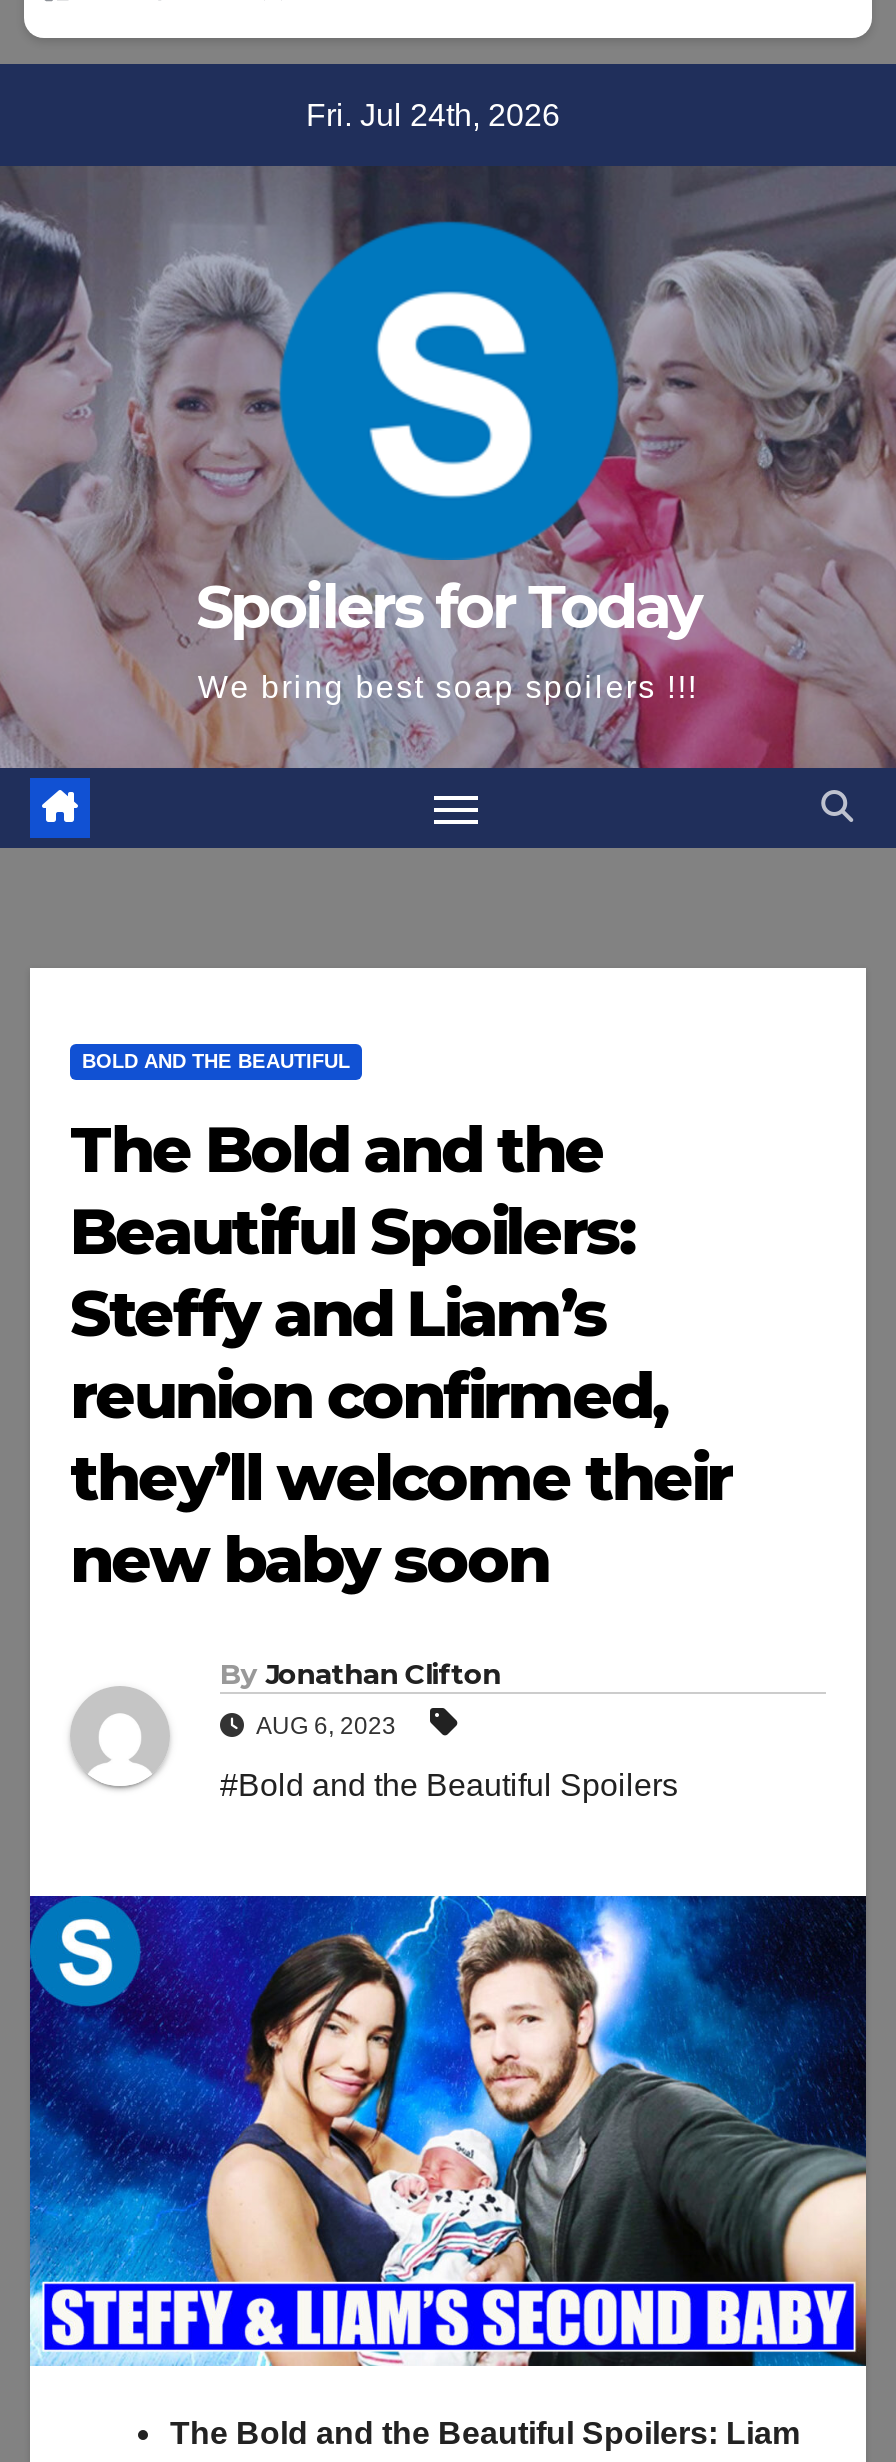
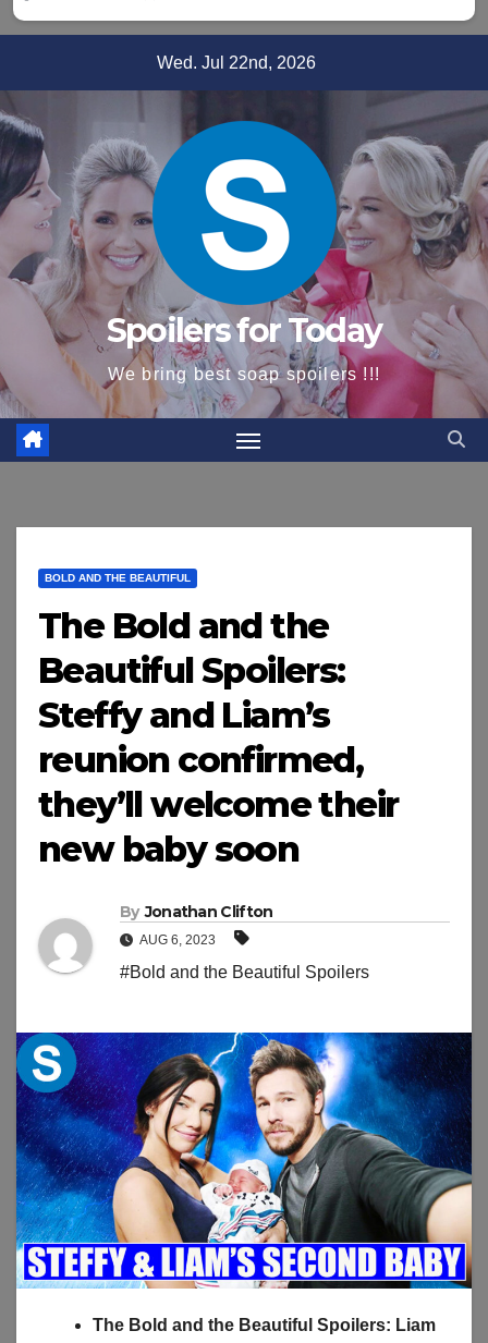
- Fri. Jul 24th, 2026
+ Wed. Jul 22nd, 2026
